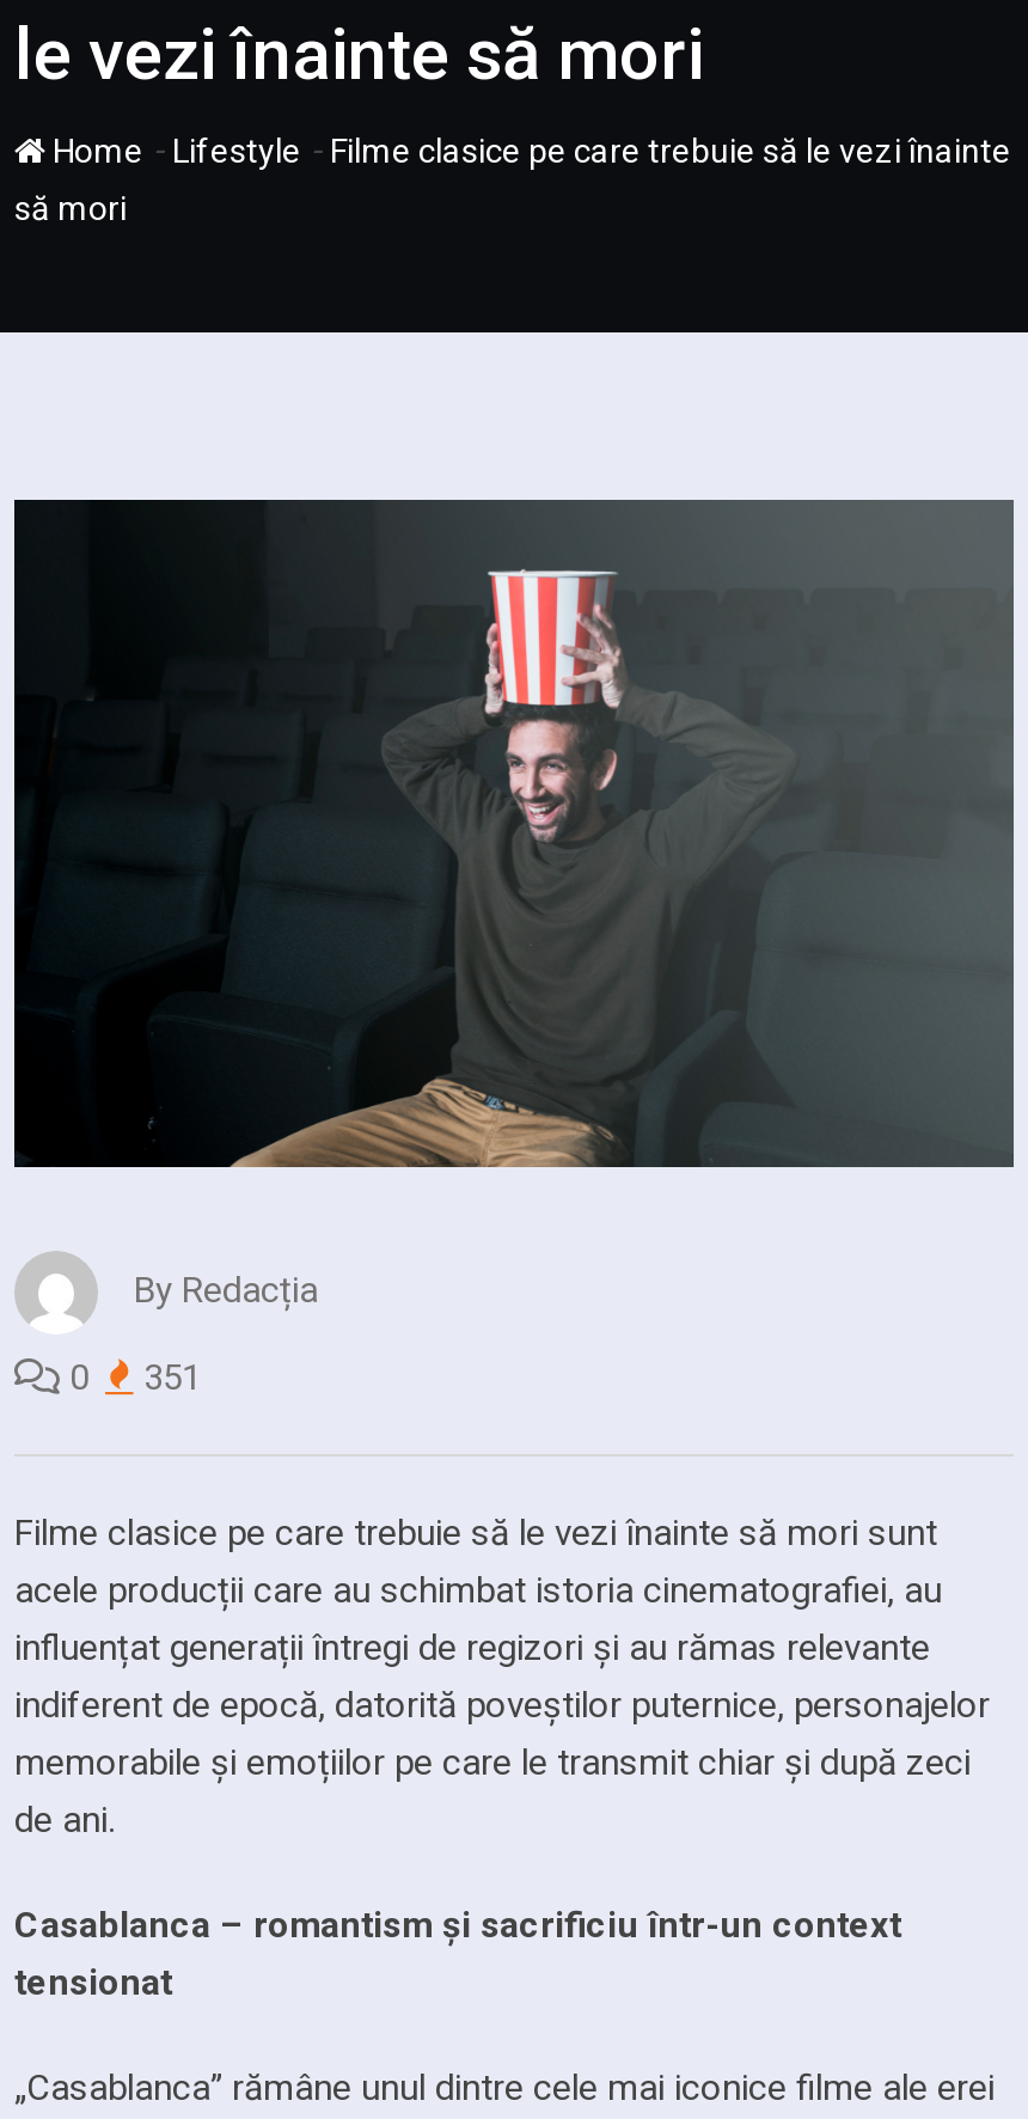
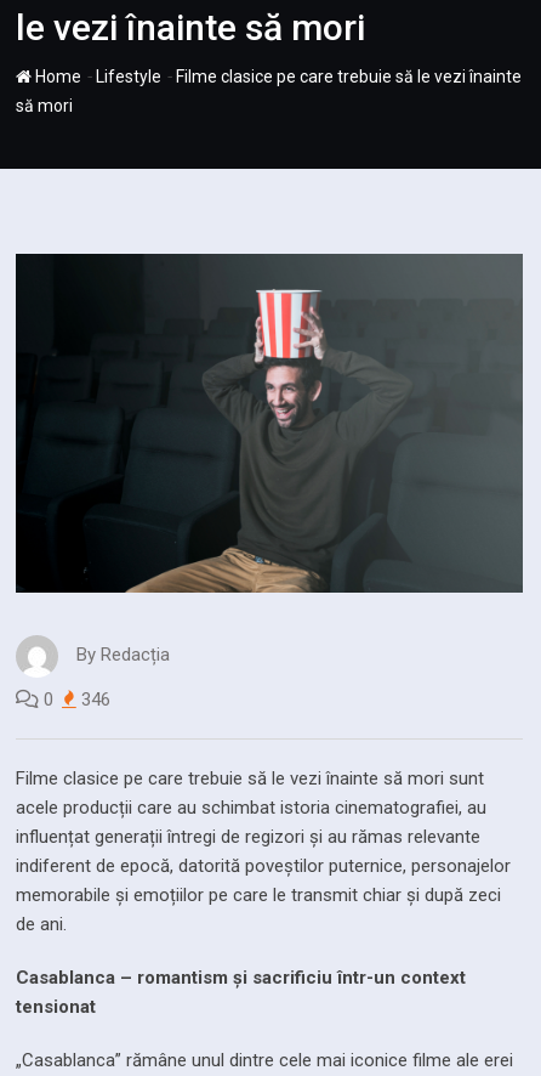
- 0 351
+ 0 346
